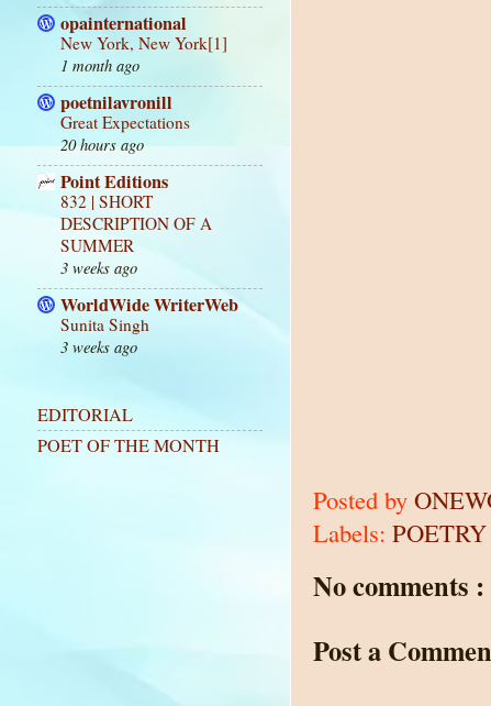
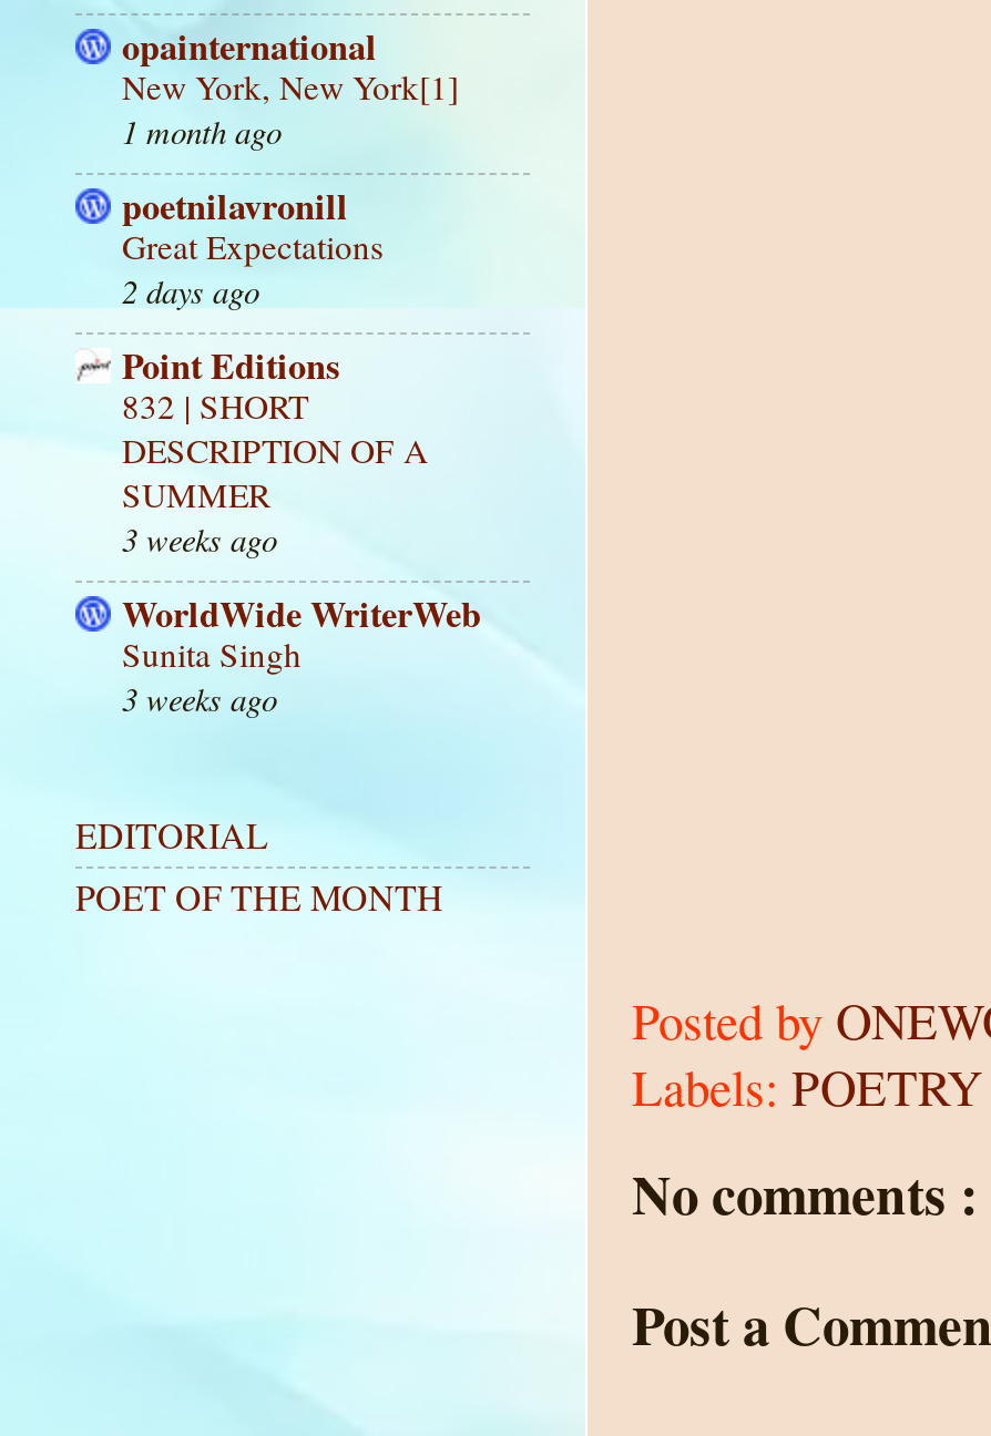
- 20 hours ago
+ 2 days ago
